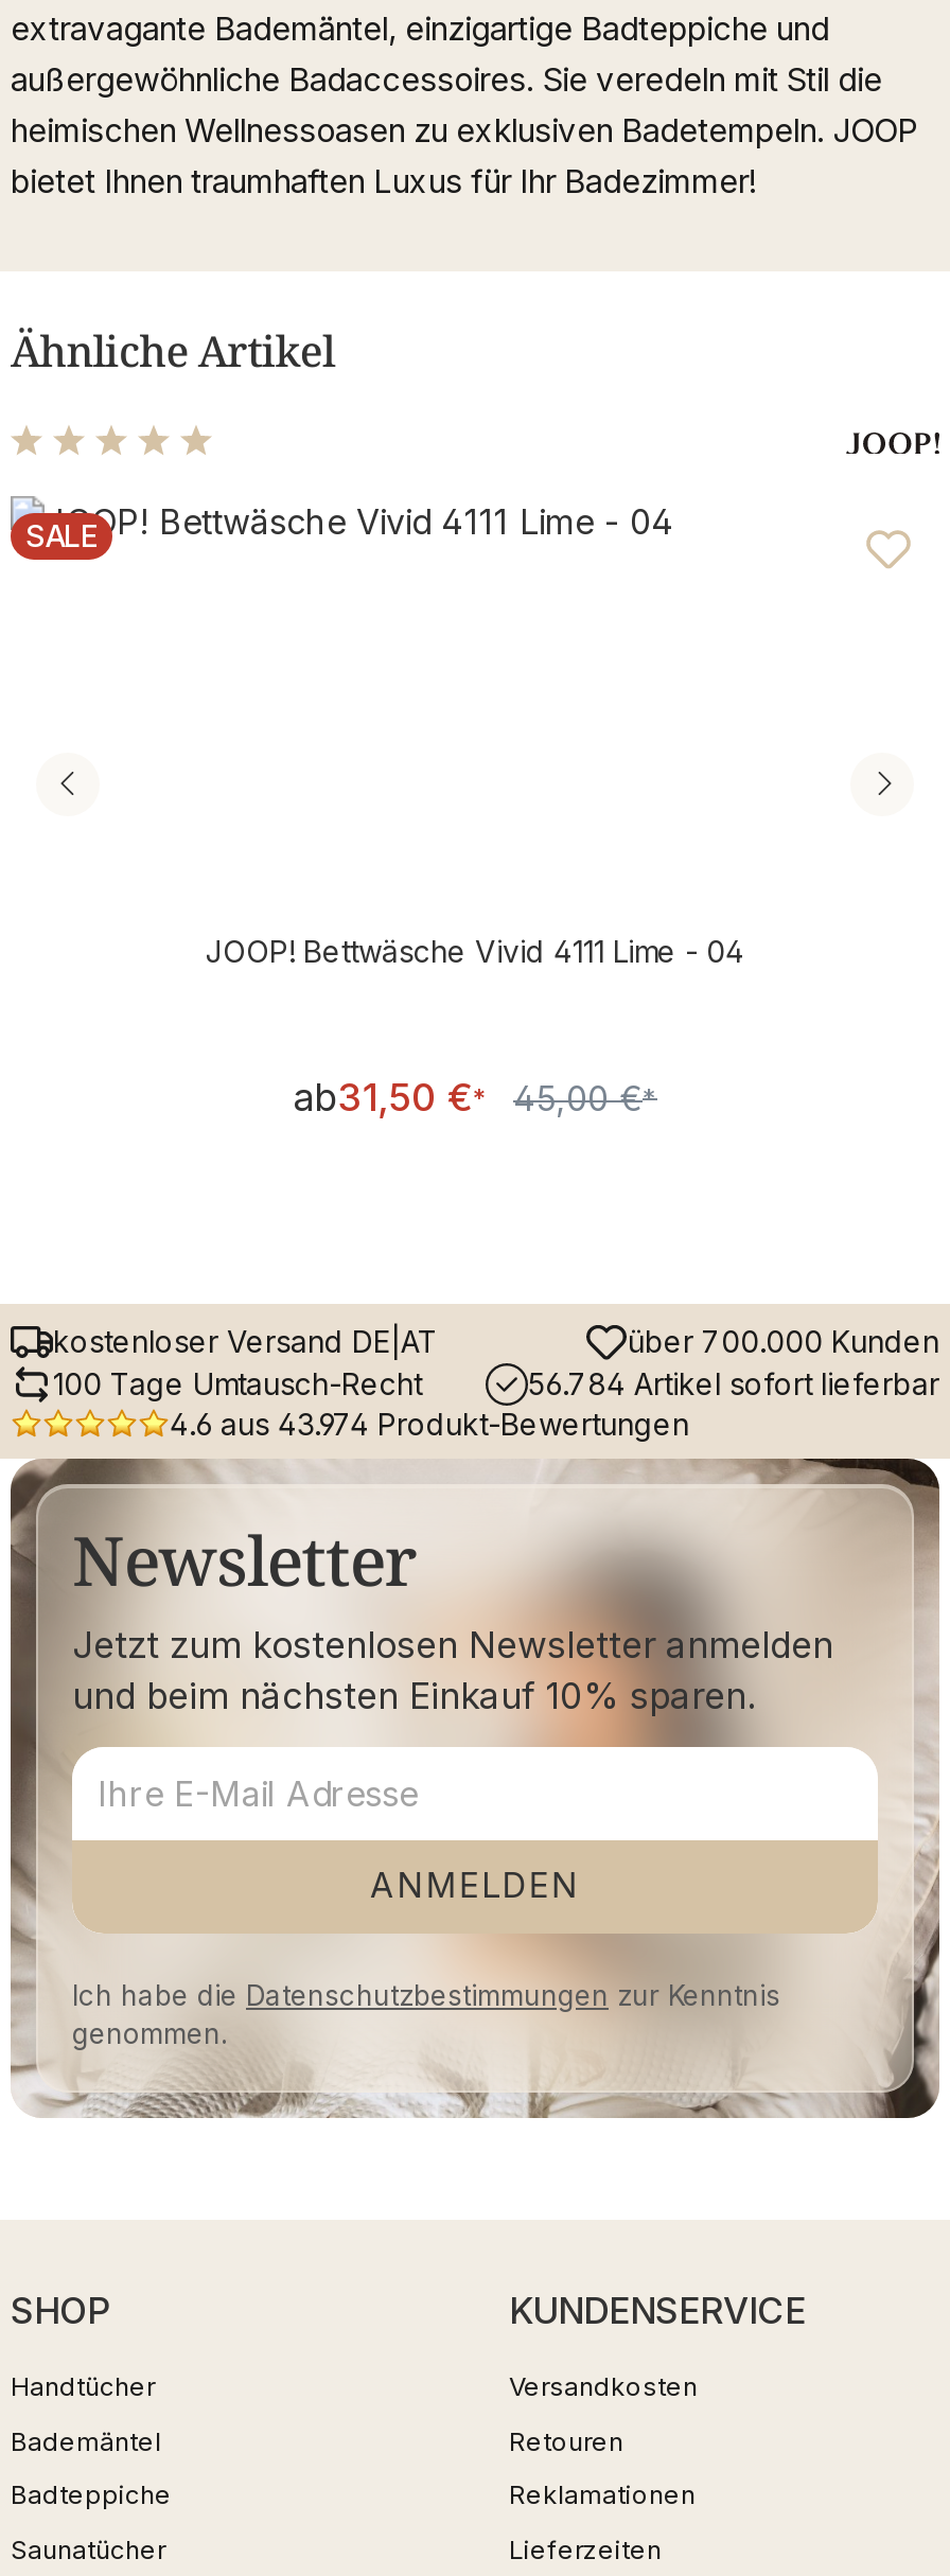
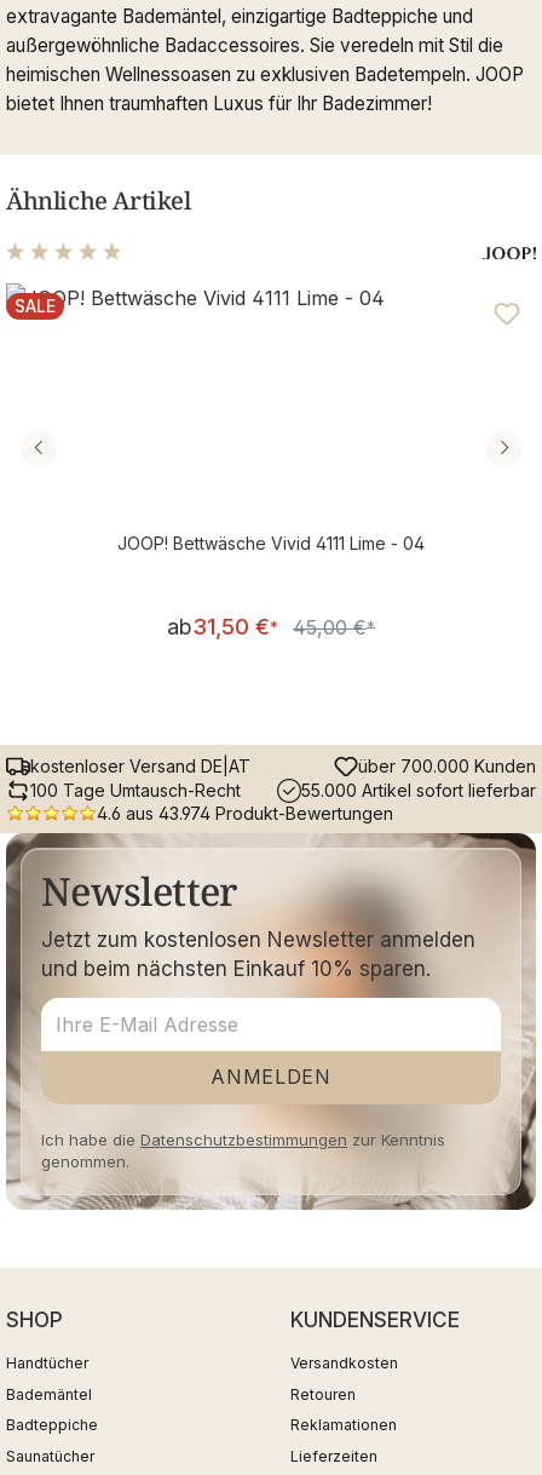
- 56.784 Artikel sofort lieferbar
+ 55.000 Artikel sofort lieferbar
